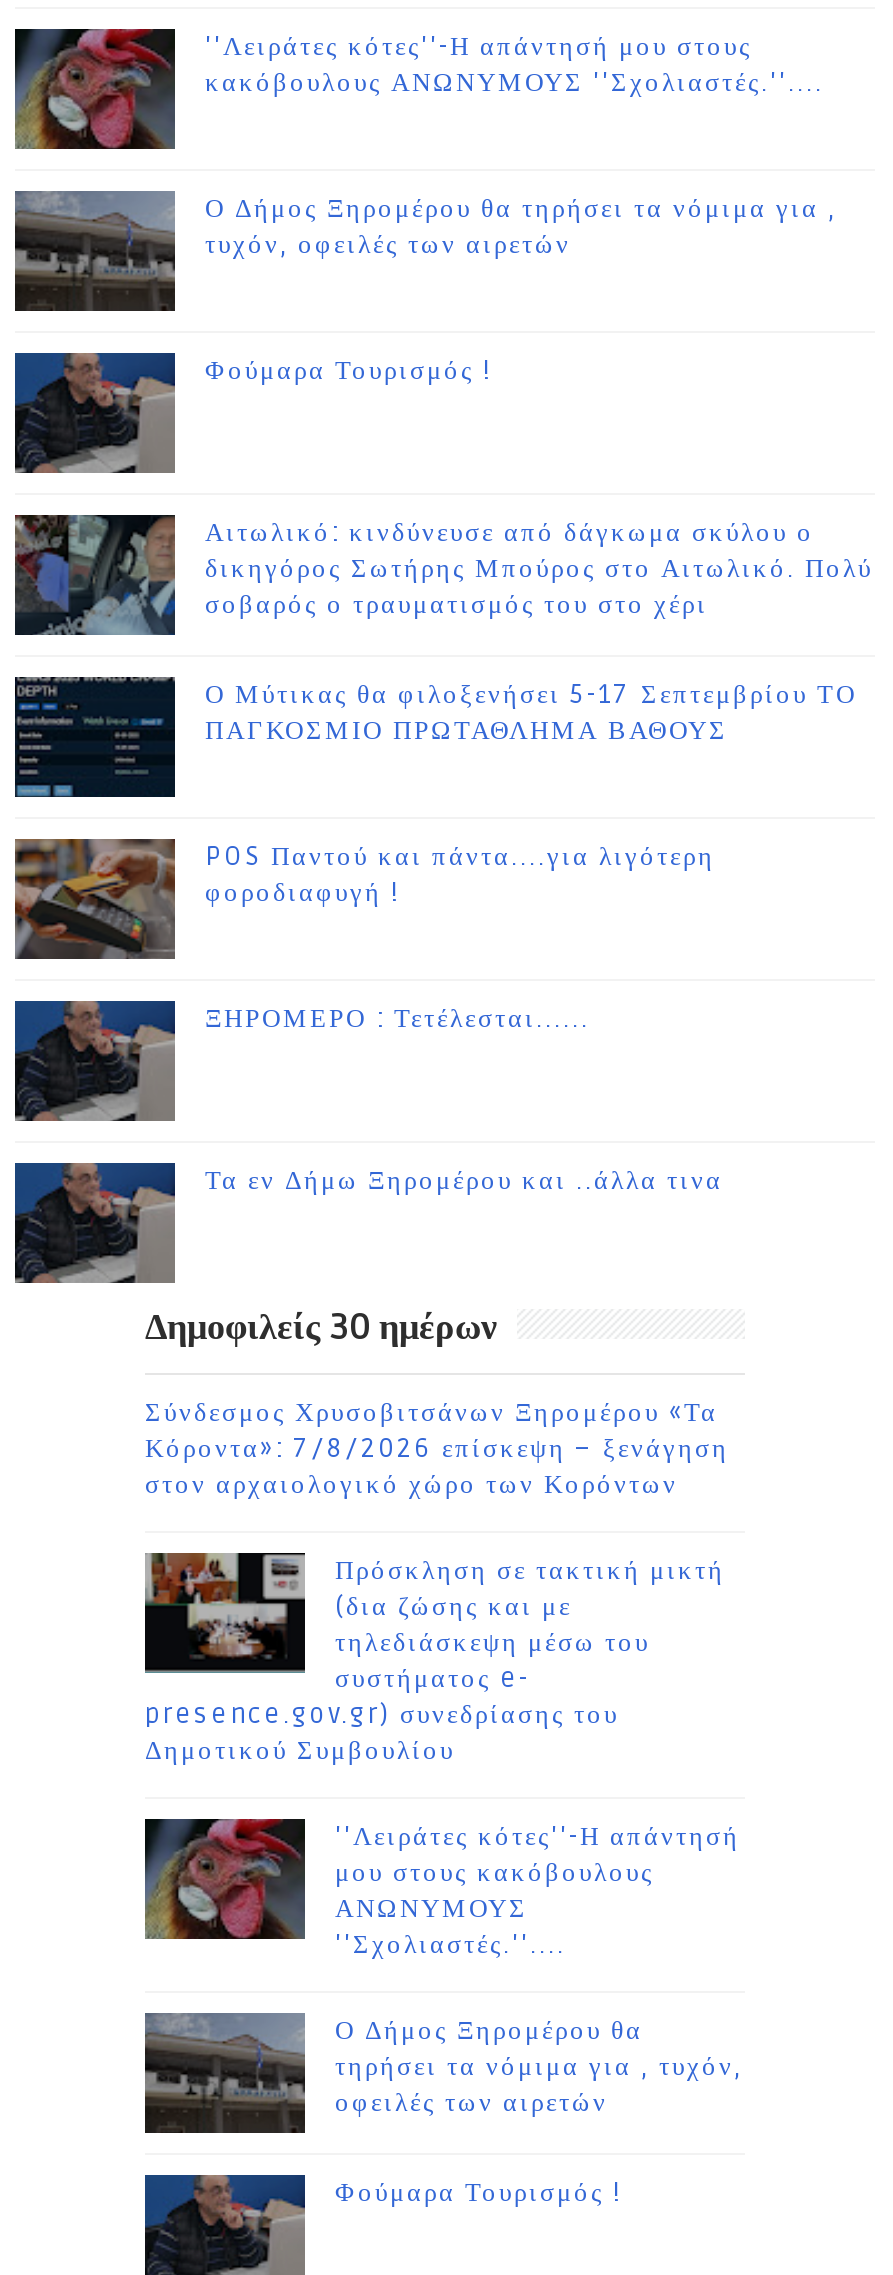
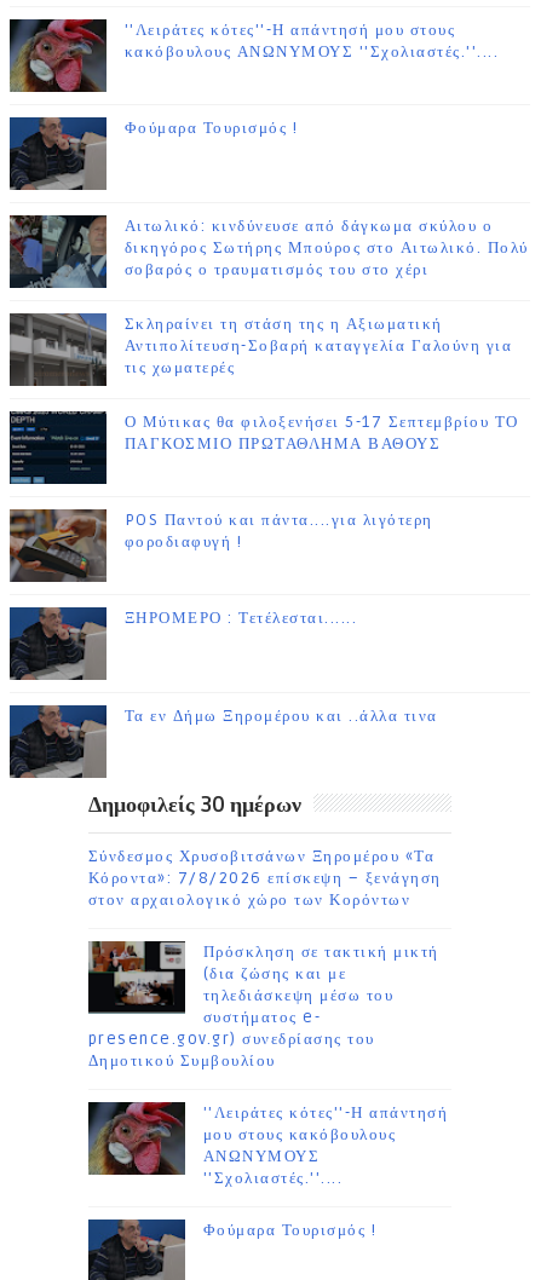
- [image]
- Ο Δήμος Ξηρομέρου θα τηρήσει τα νόμιμα για ,
- τυχόν, οφειλές των αιρετών

+ [image]
+ Σκληραίνει τη στάση της η Αξιωματική
+ Αντιπολίτευση-Σοβαρή καταγγελία Γαλούνη για
+ τις χωματερές

- [image]
- Ο Δήμος Ξηρομέρου θα
- τηρήσει τα νόμιμα για , τυχόν,
- οφειλές των αιρετών
